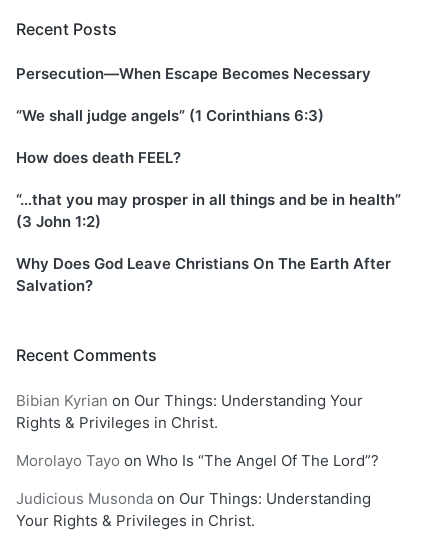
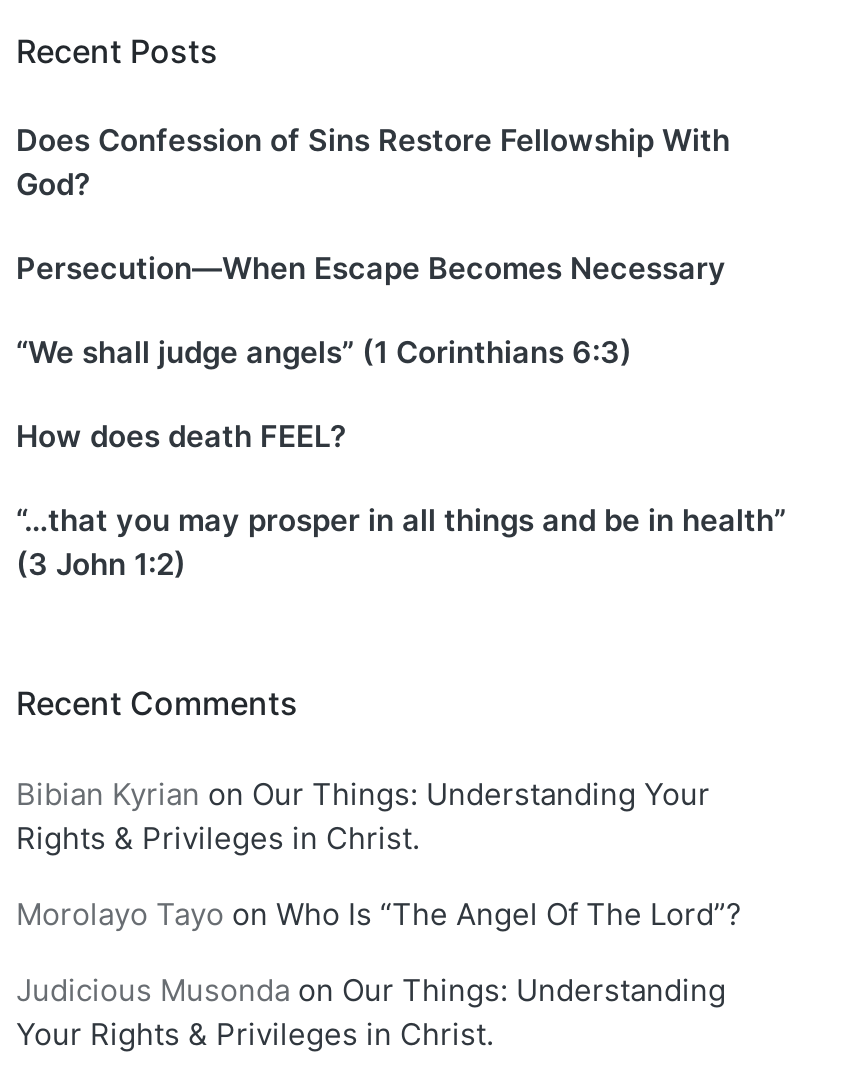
+ Does Confession of Sins Restore Fellowship With
+ God?

moved down: Persecution—When Escape Becomes Necessary | “We shall judge angels” (1 Corinthians 6:3) | How does death FEEL? | “…that you may prosper in all things and be in health” | (3 John 1:2)

- Why Does God Leave Christians On The Earth After
- Salvation?
